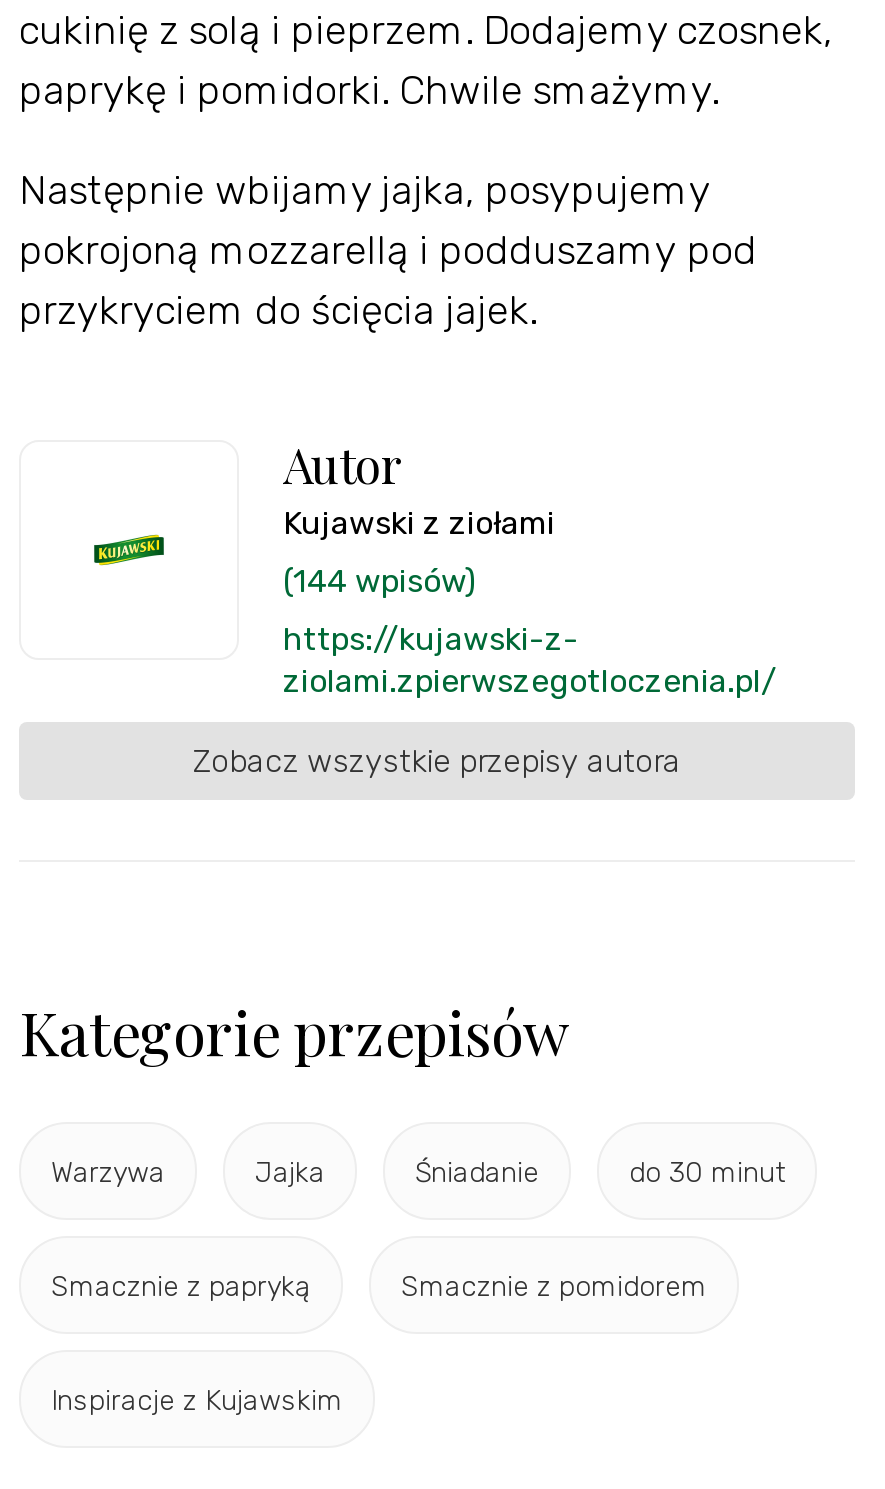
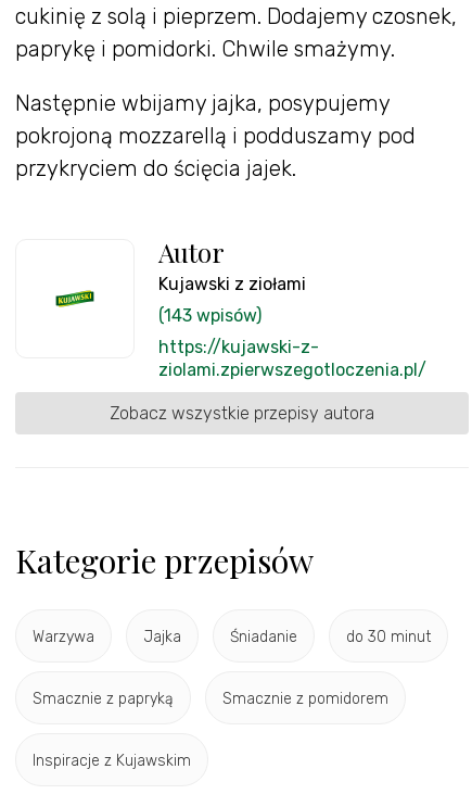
- (144 wpisów)
+ (143 wpisów)
